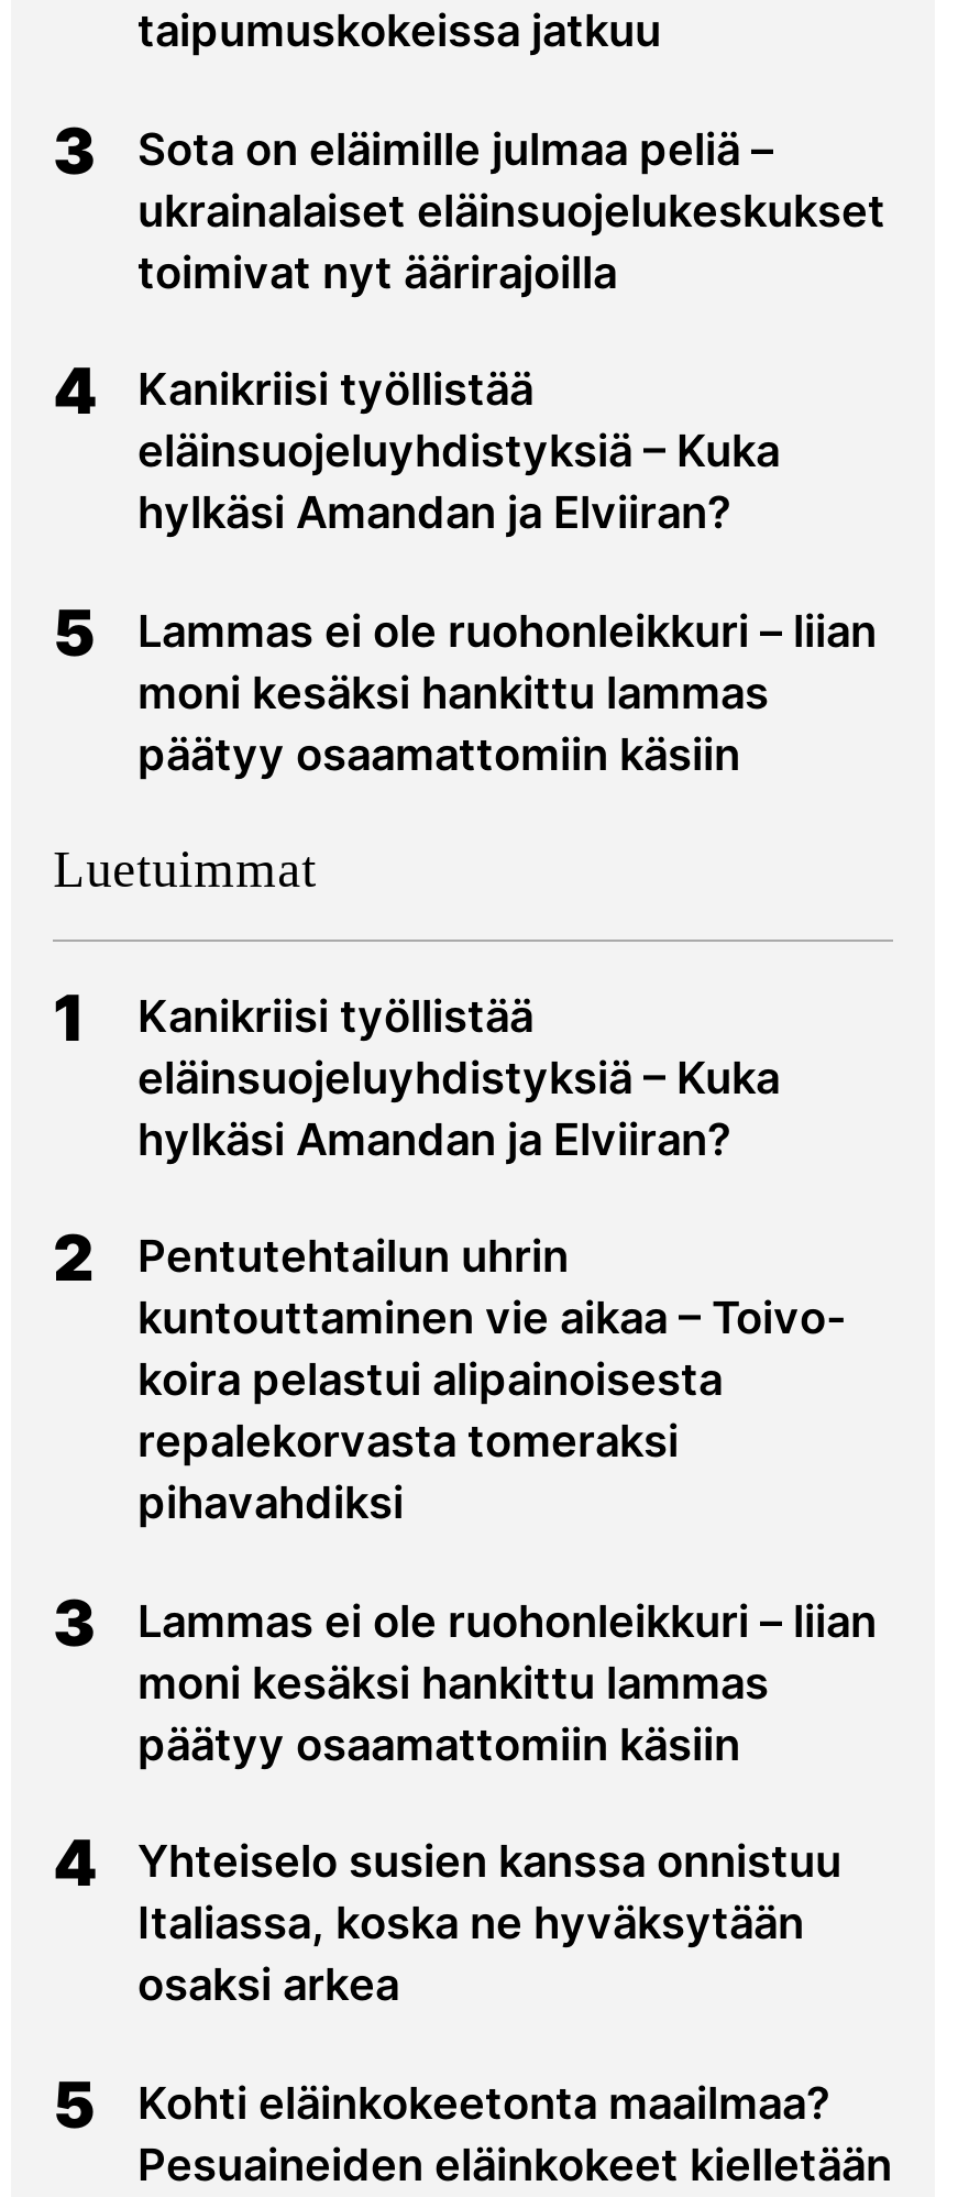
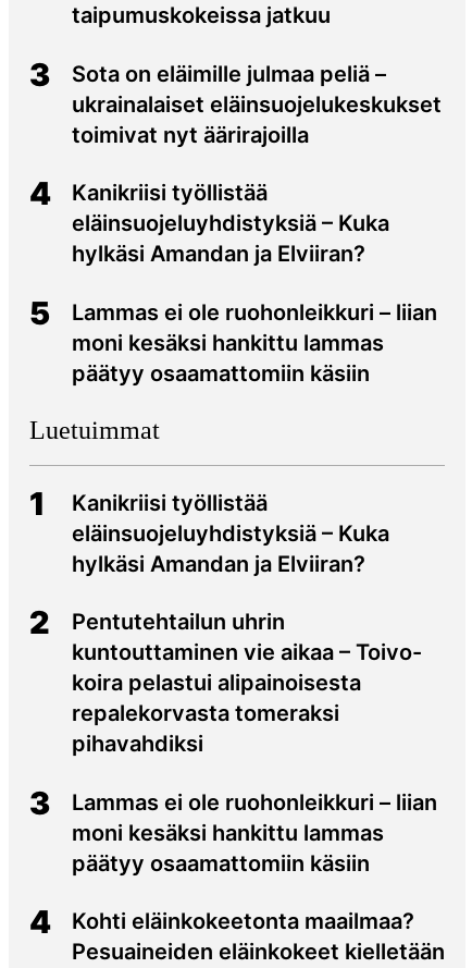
- Yhteiselo susien kanssa onnistuu
- Italiassa, koska ne hyväksytään
- osaksi arkea
- 5
